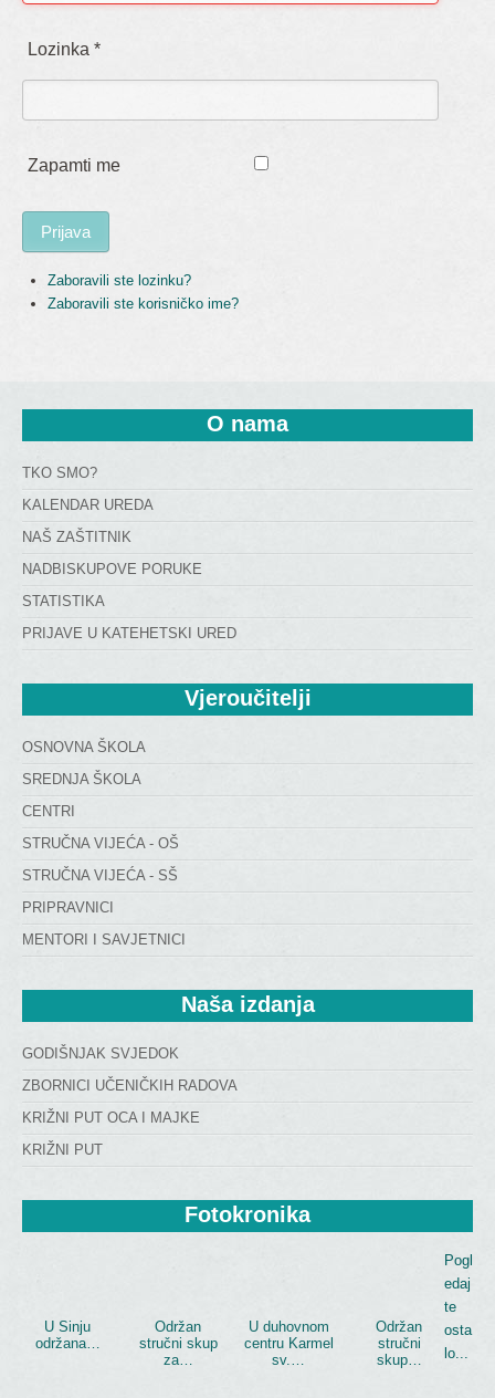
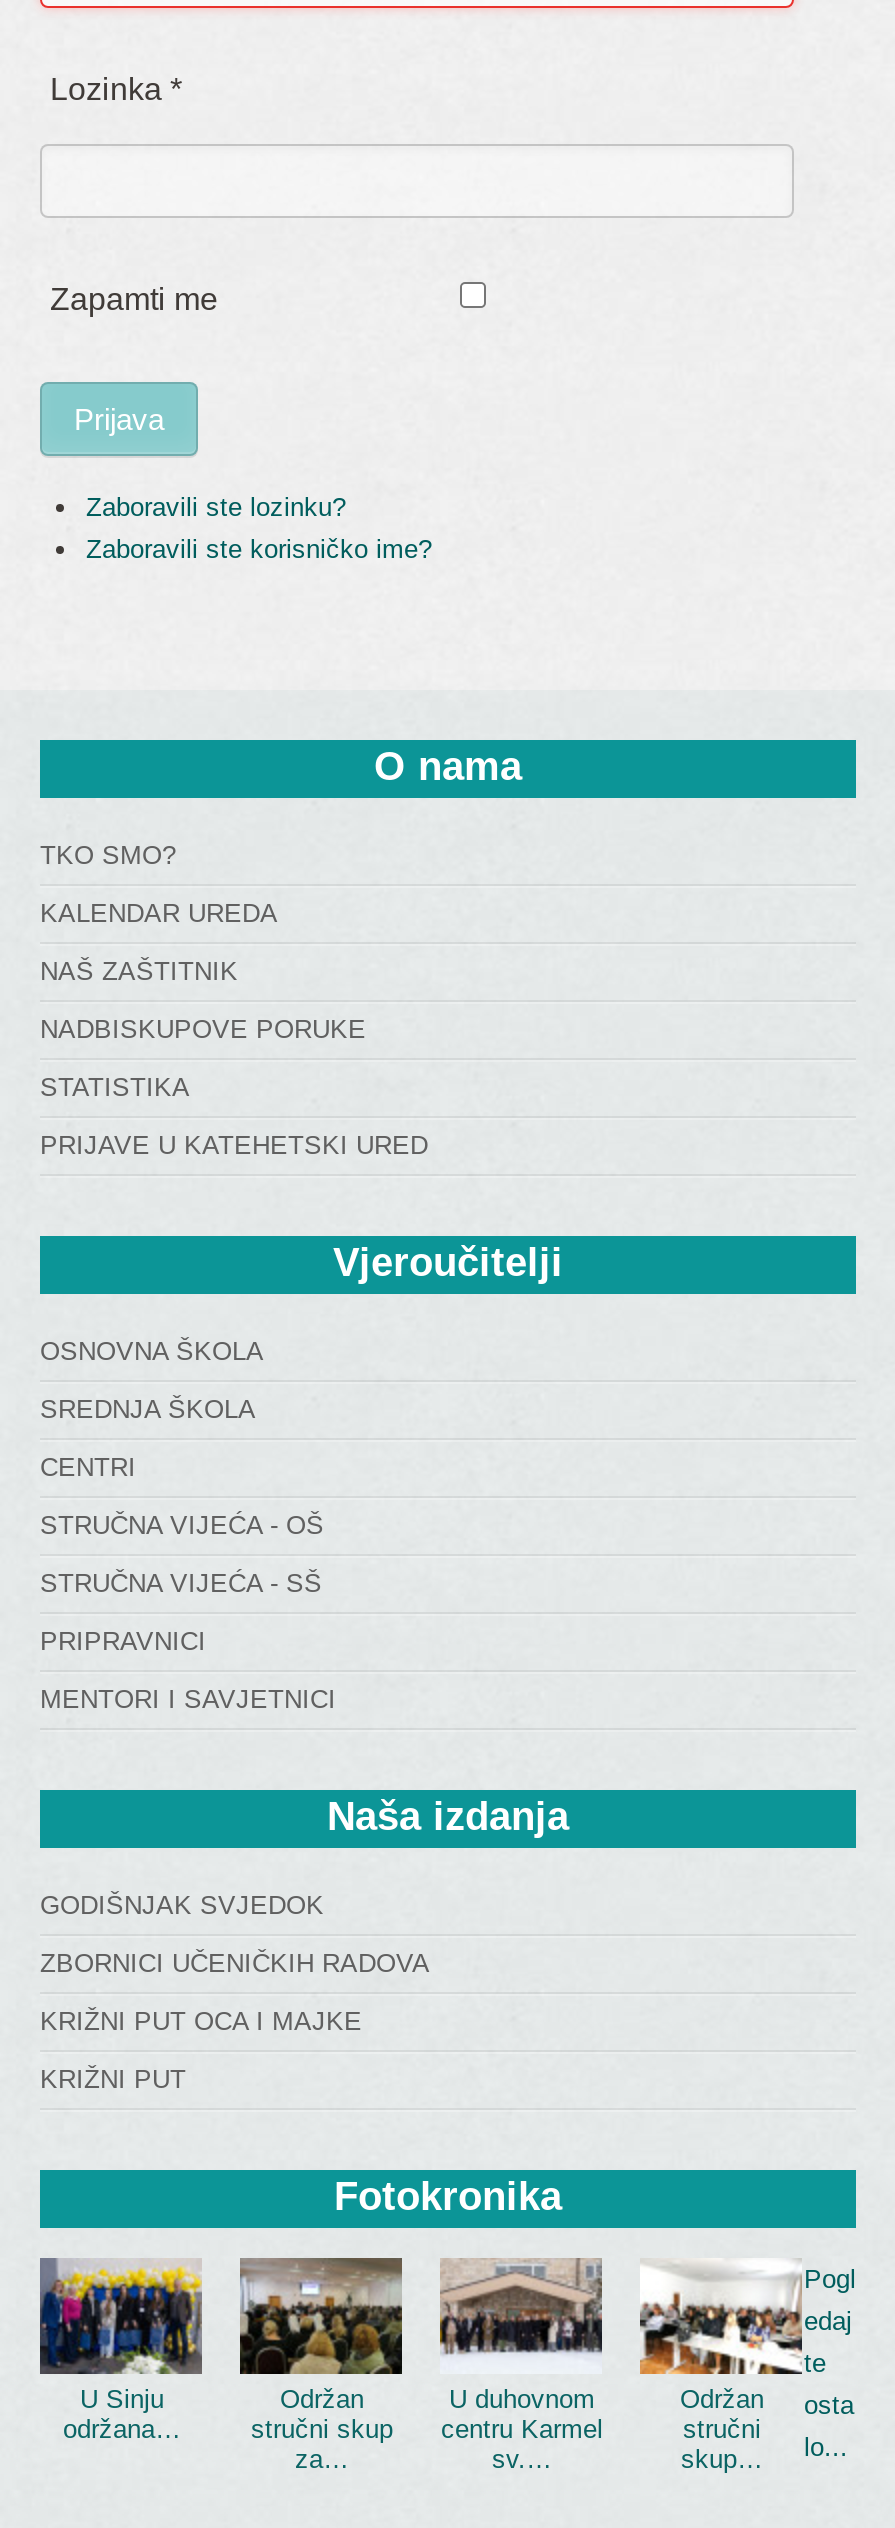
+ [image]

+ [image]

+ [image]

+ [image]
